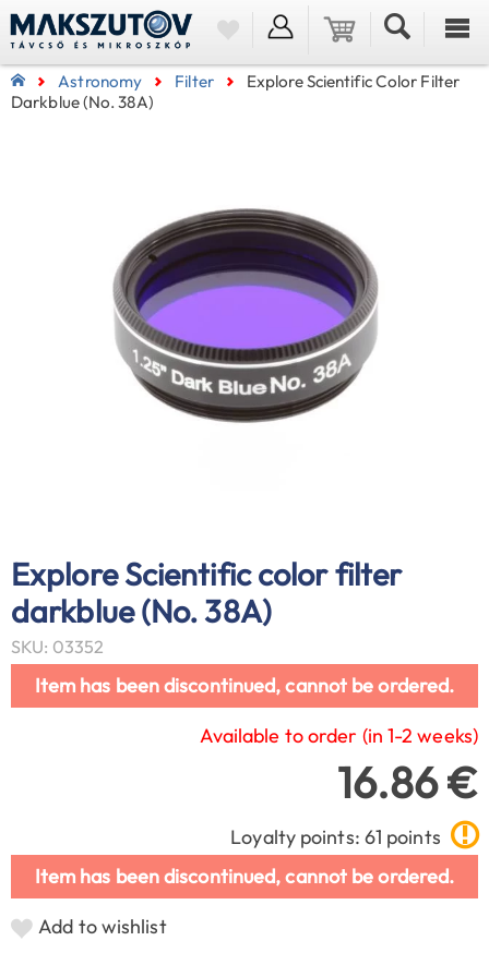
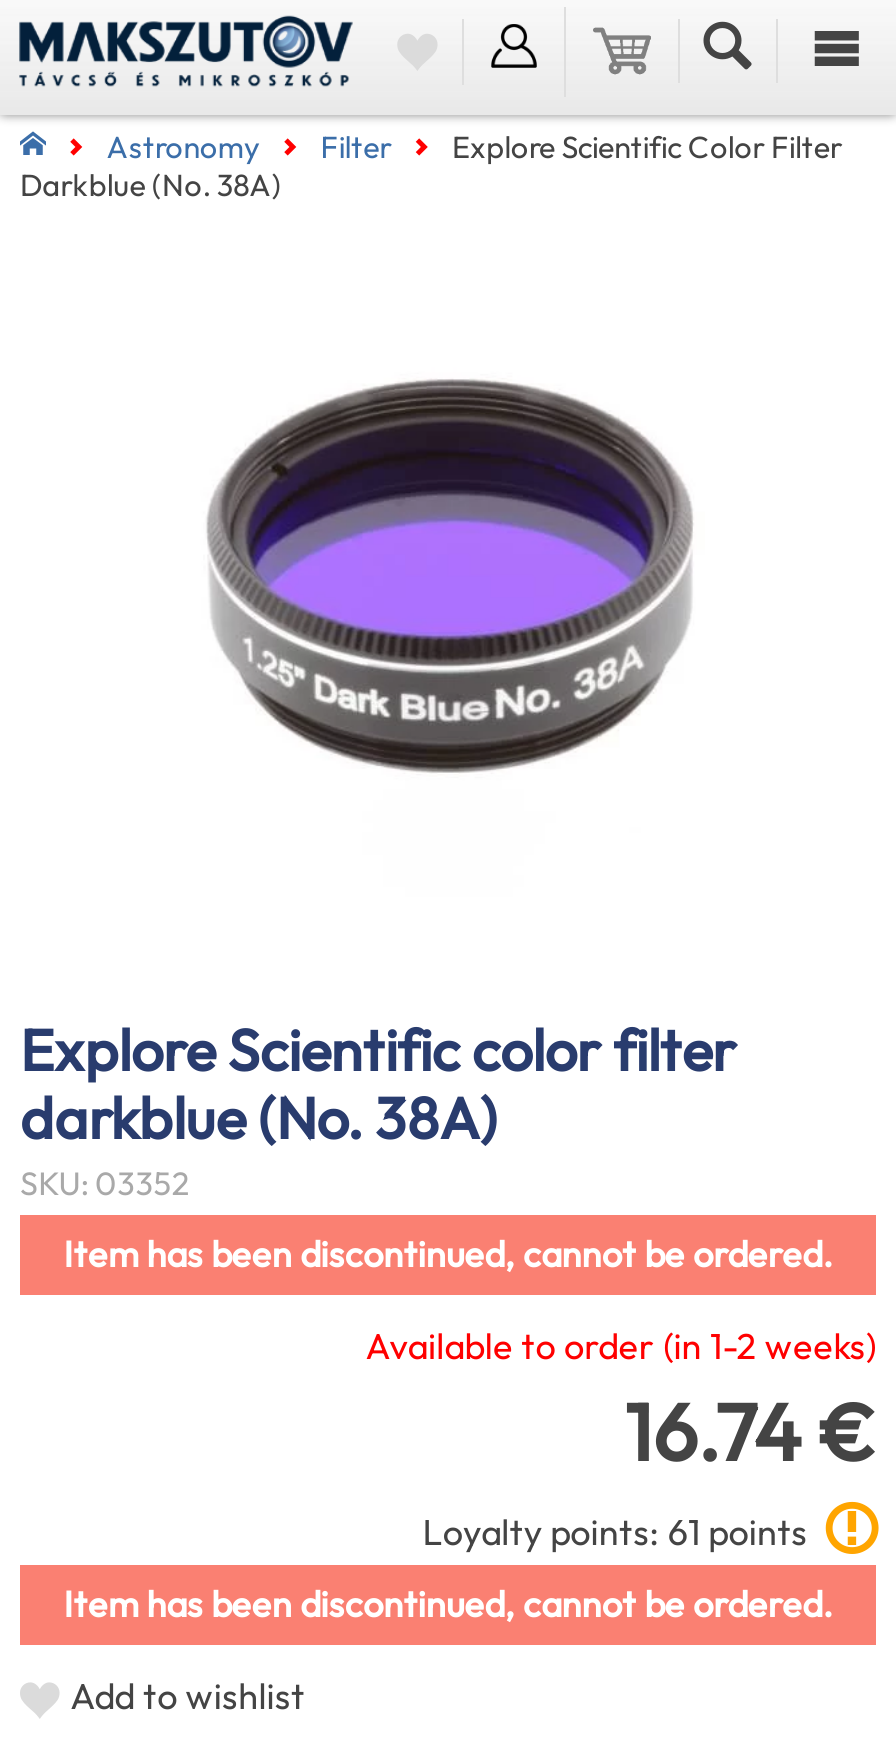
- 16.86 €
+ 16.74 €
